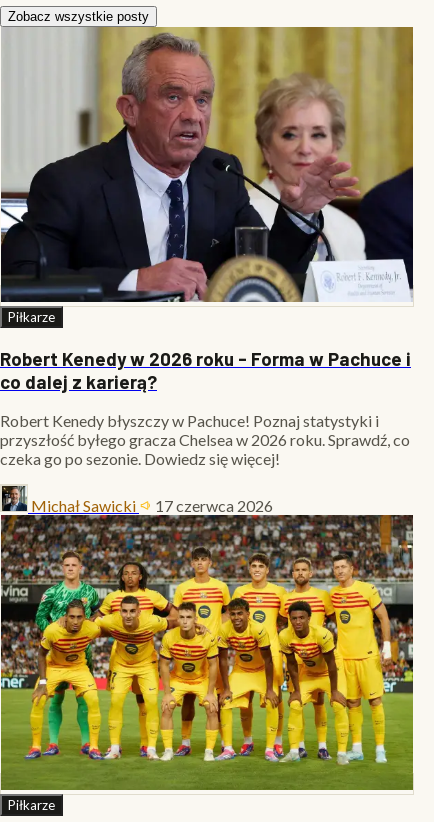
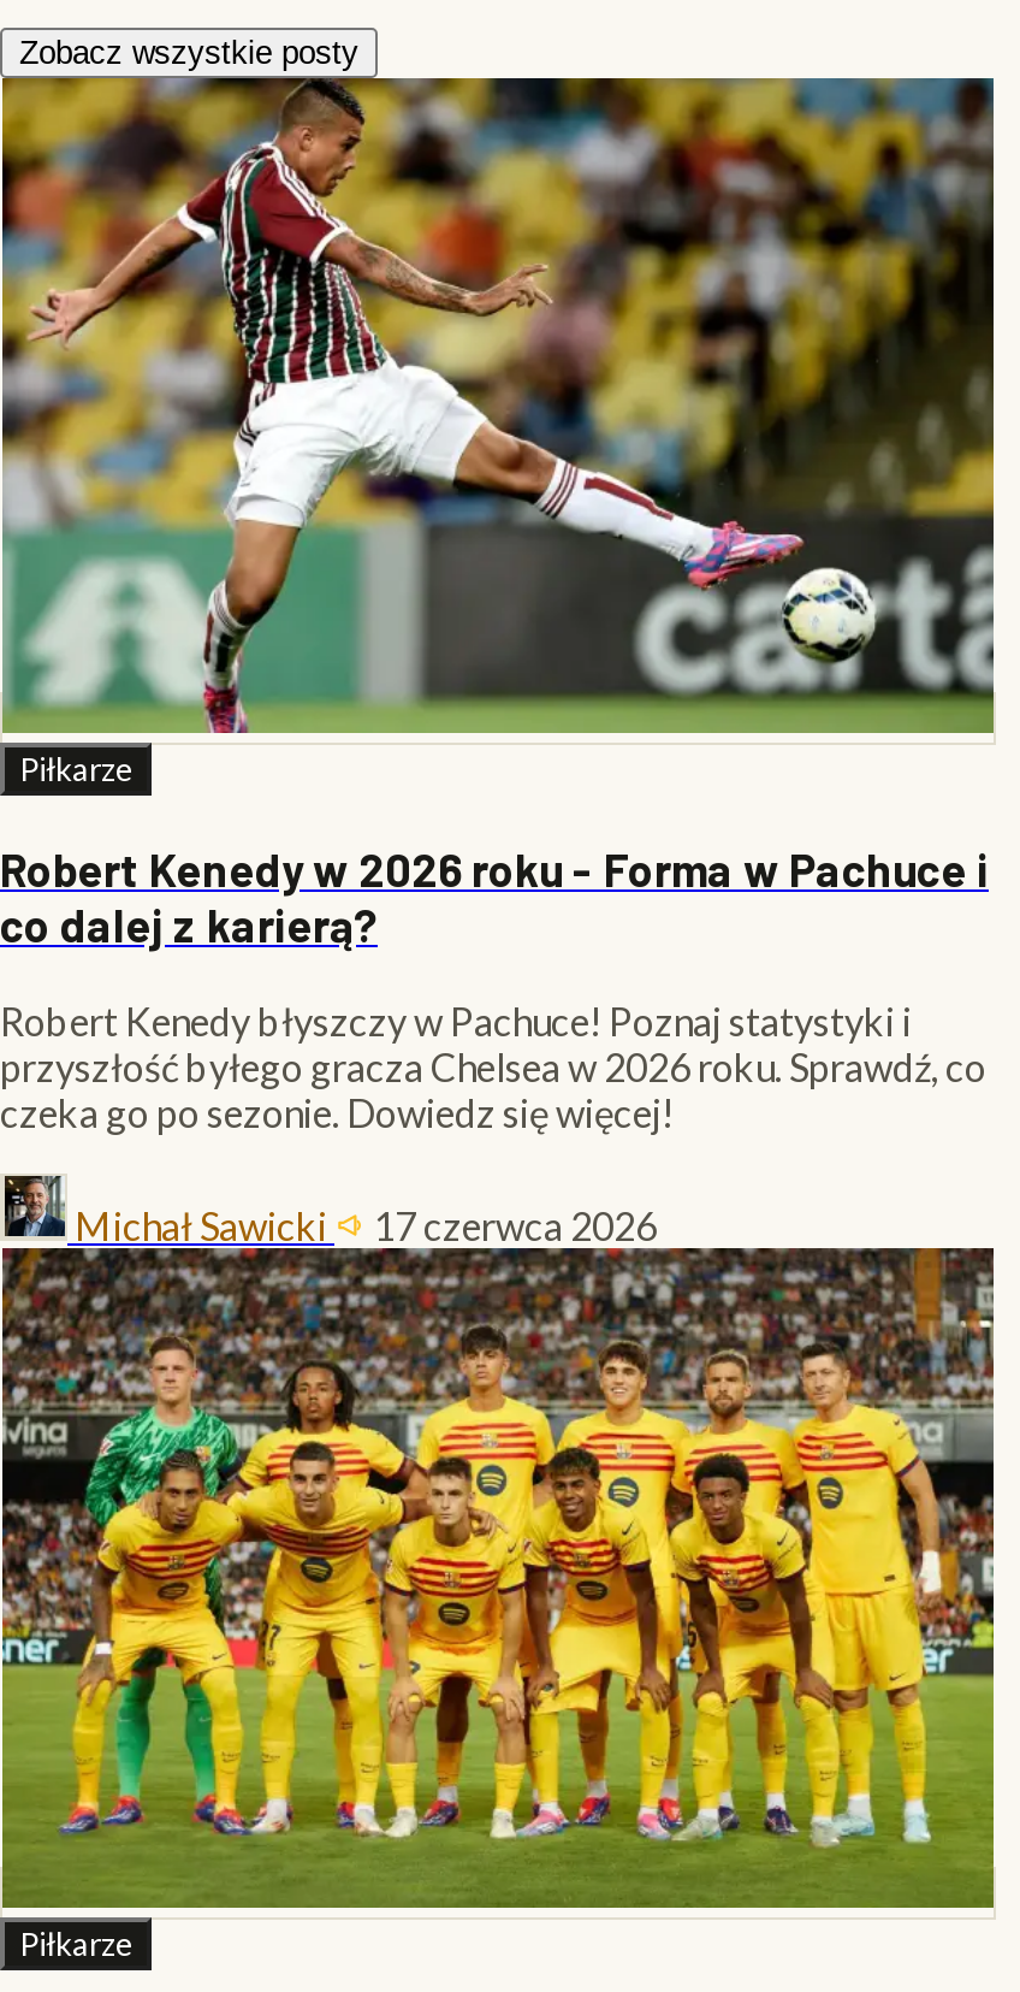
- [image]
+ [image]
